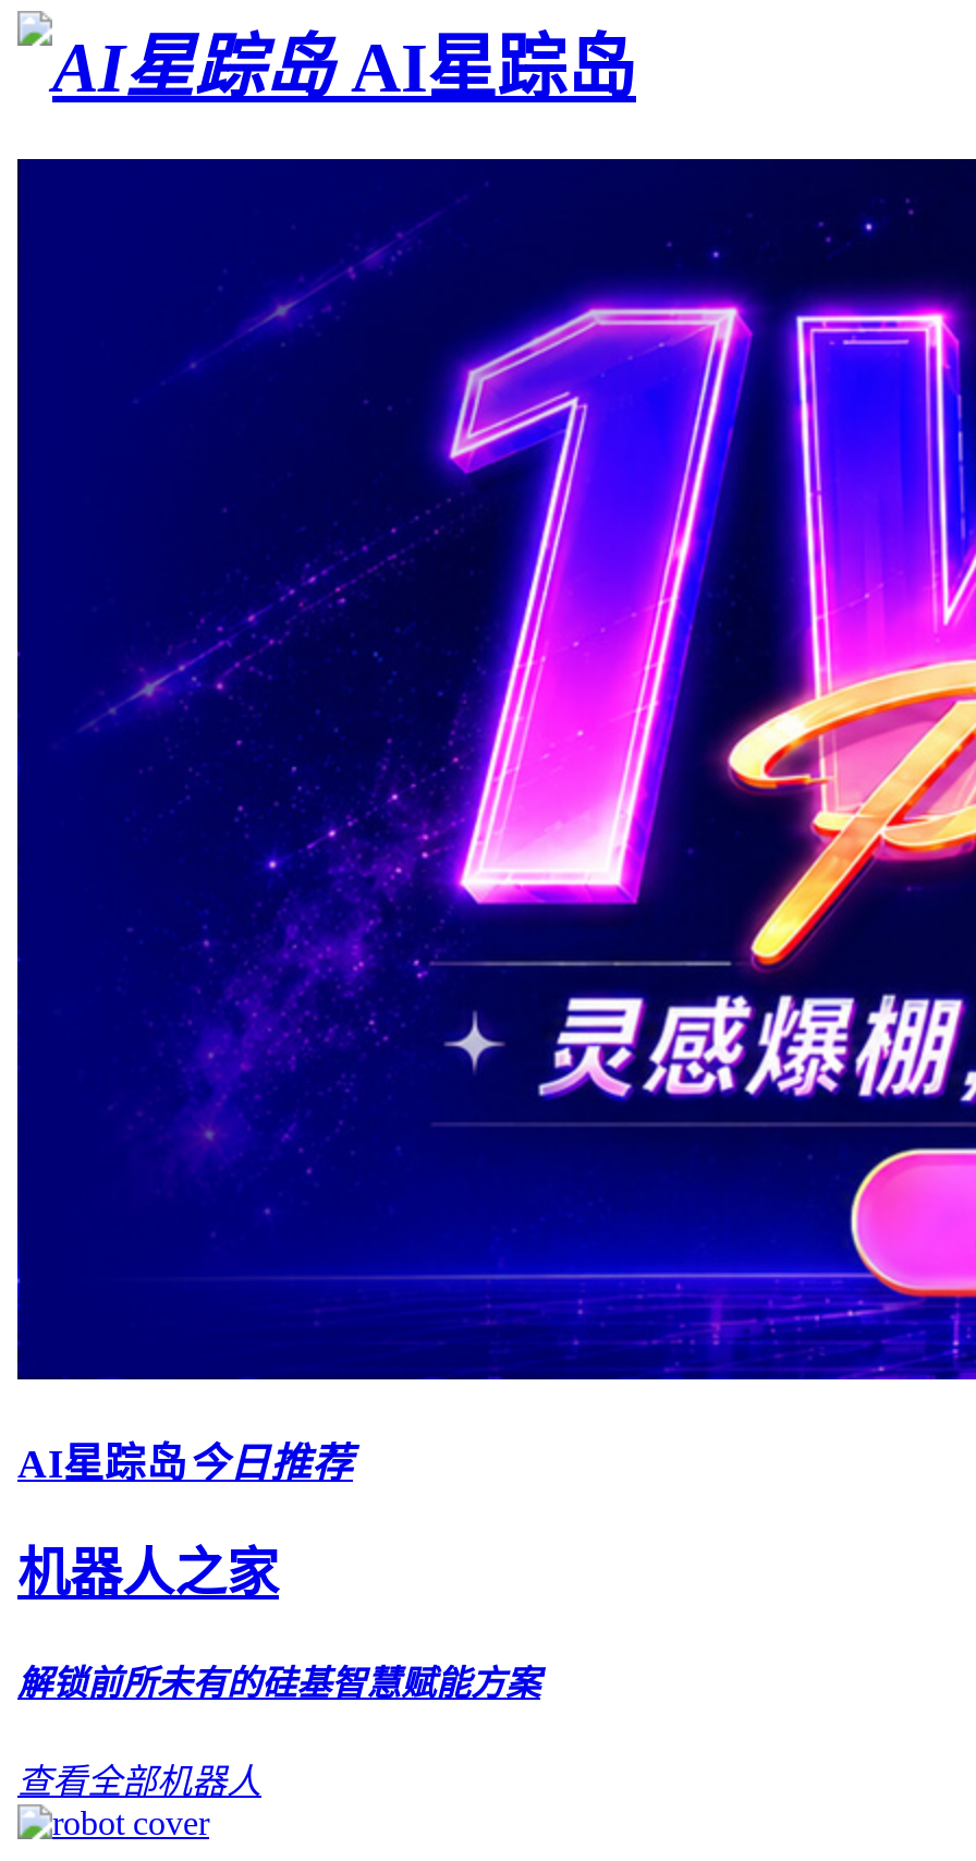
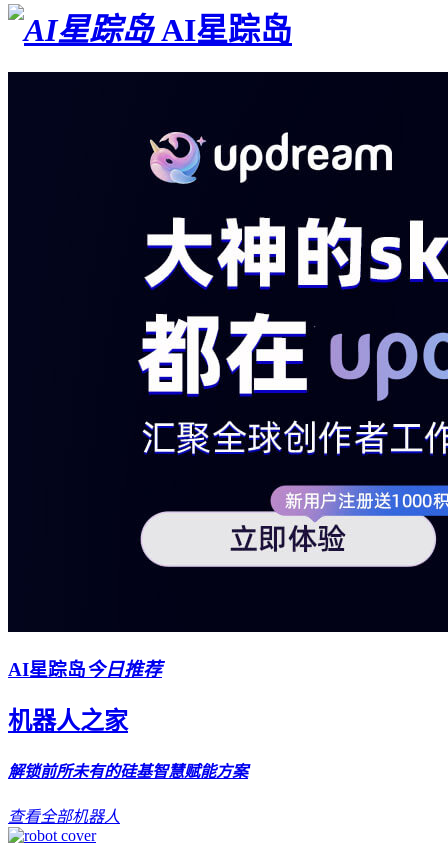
- [image]
+ [image]
